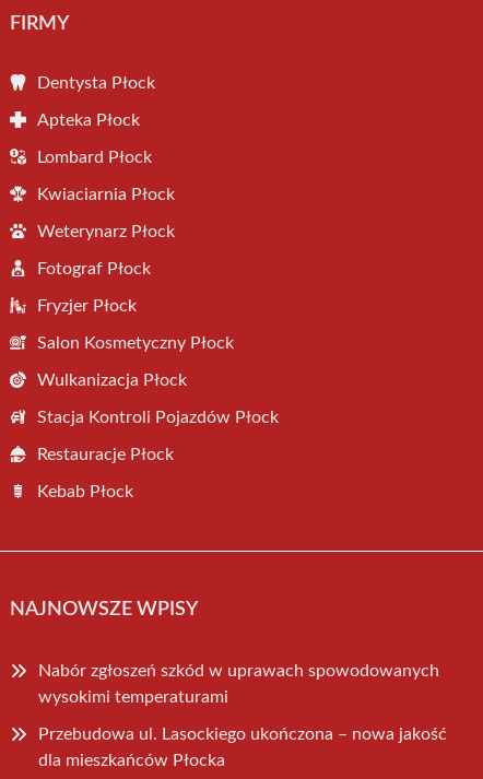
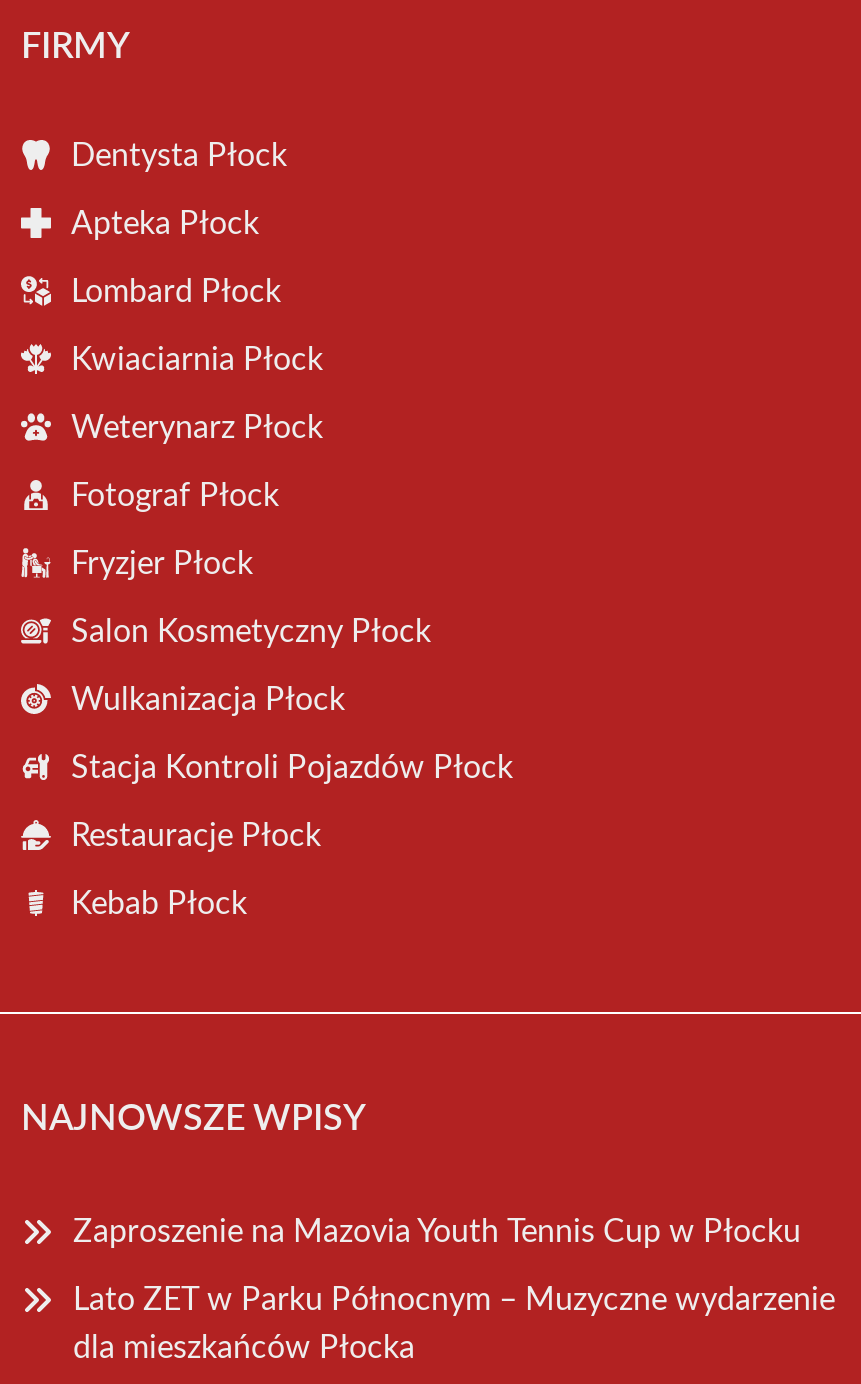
- Nabór zgłoszeń szkód w uprawach spowodowanych
- wysokimi temperaturami
- Przebudowa ul. Lasockiego ukończona – nowa jakość
+ Zaproszenie na Mazovia Youth Tennis Cup w Płocku
+ Lato ZET w Parku Północnym – Muzyczne wydarzenie
